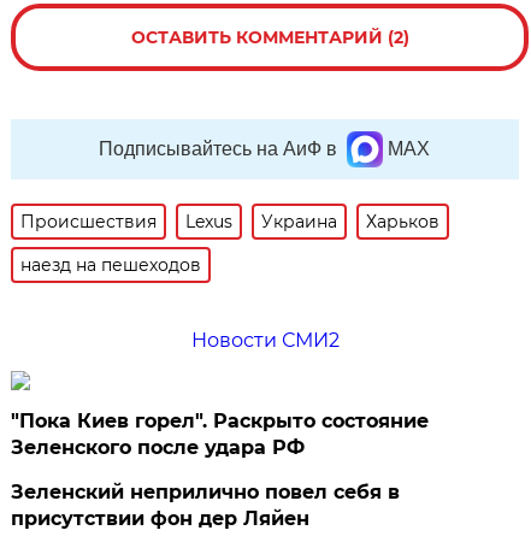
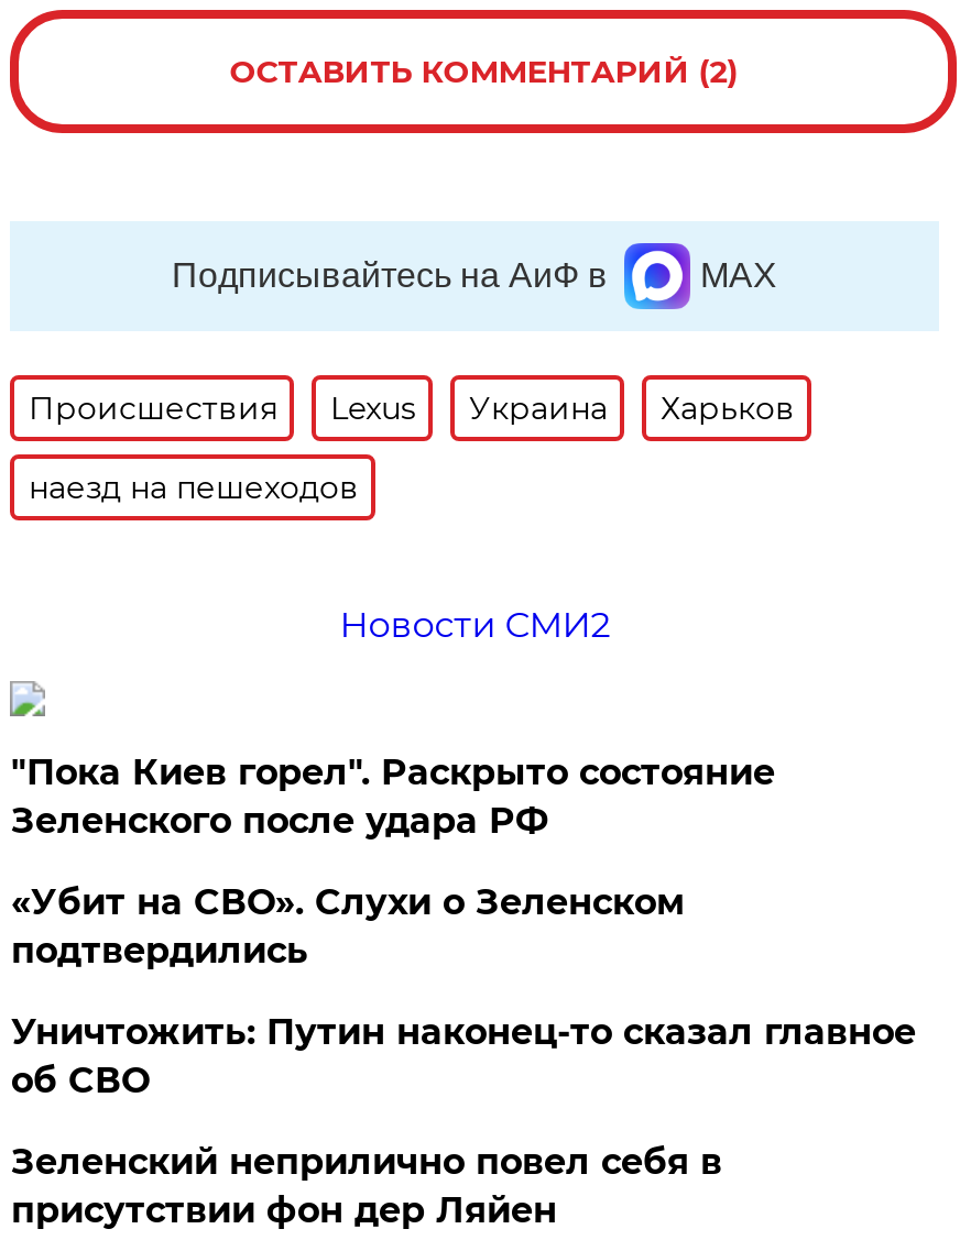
+ «Убит на СВО». Слухи о Зеленском
+ подтвердились
+ Уничтожить: Путин наконец-то сказал главное
+ об СВО
